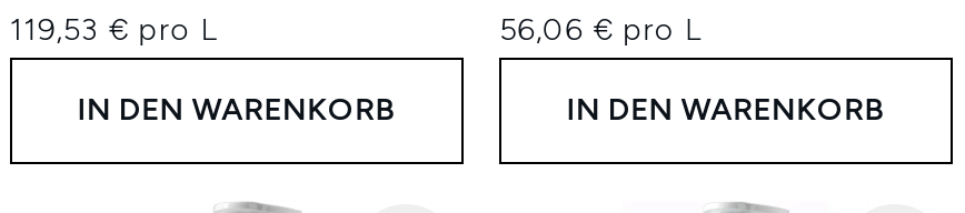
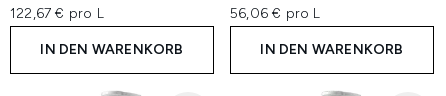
- 119,53 € pro L
+ 122,67 € pro L
